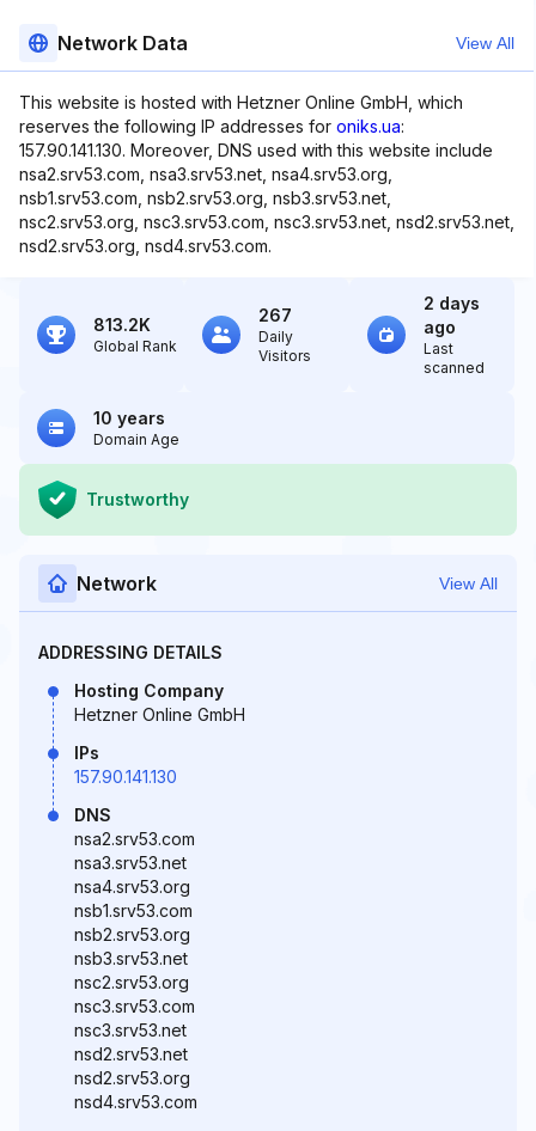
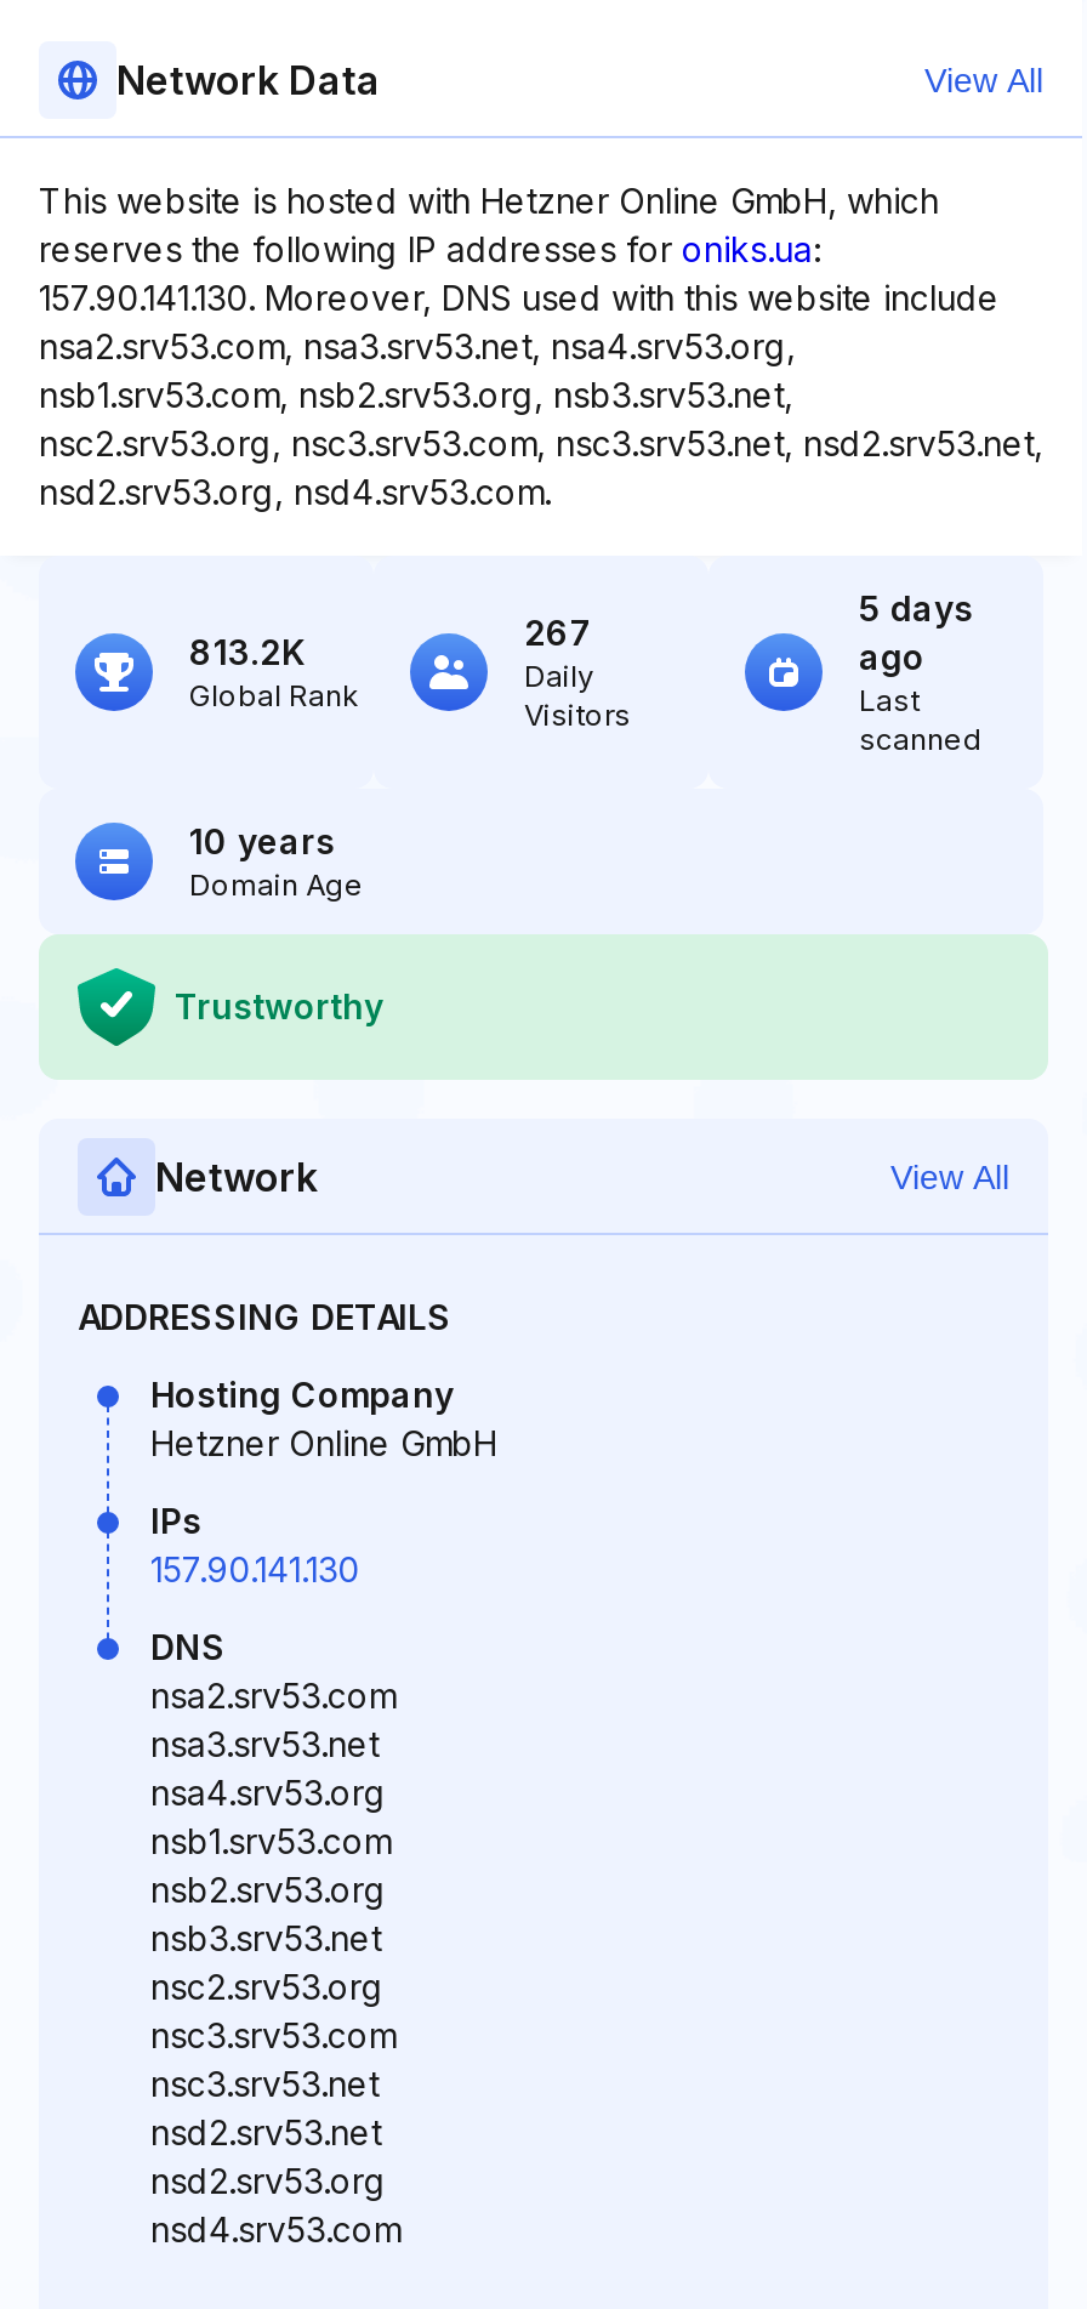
- 2 days
+ 5 days
